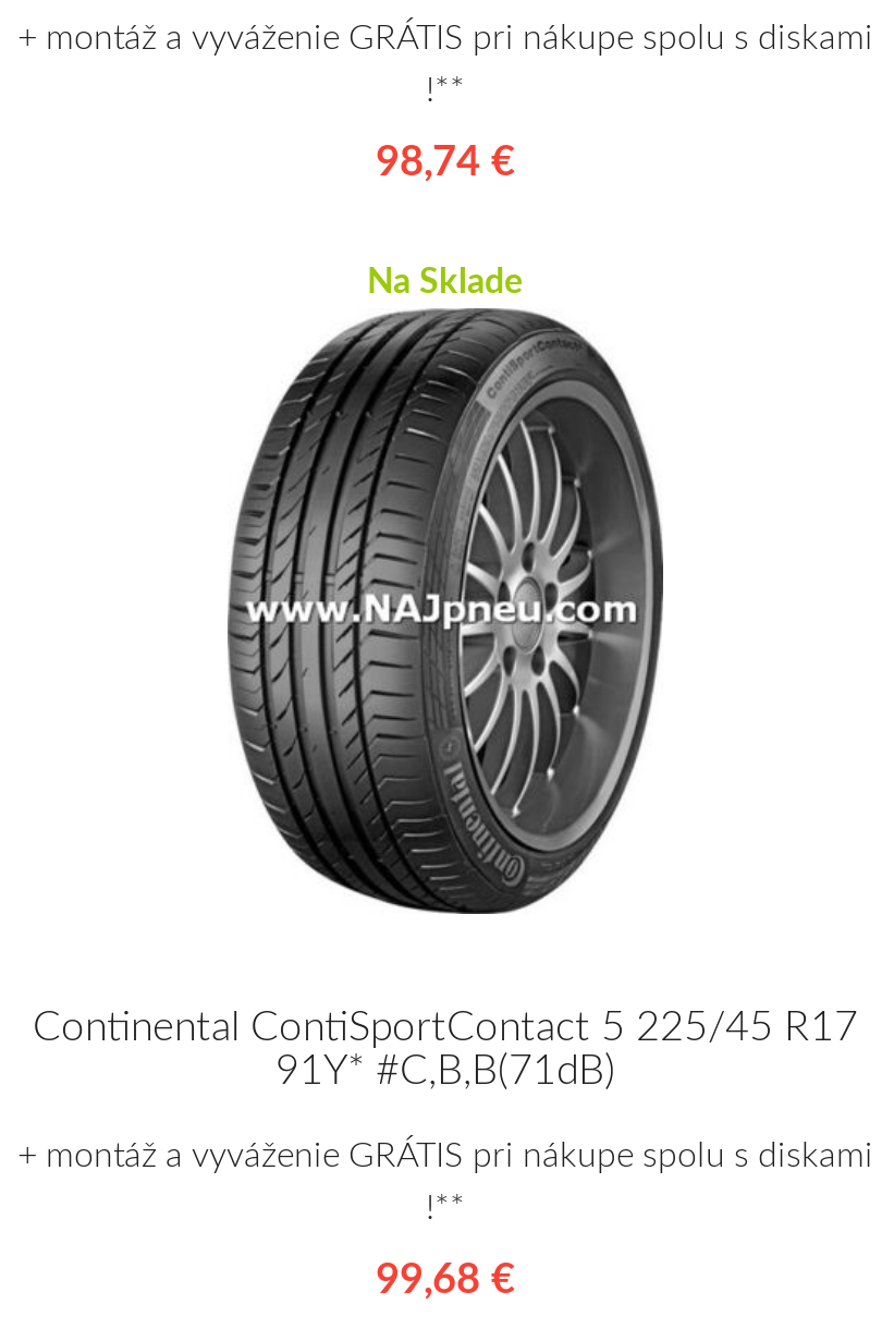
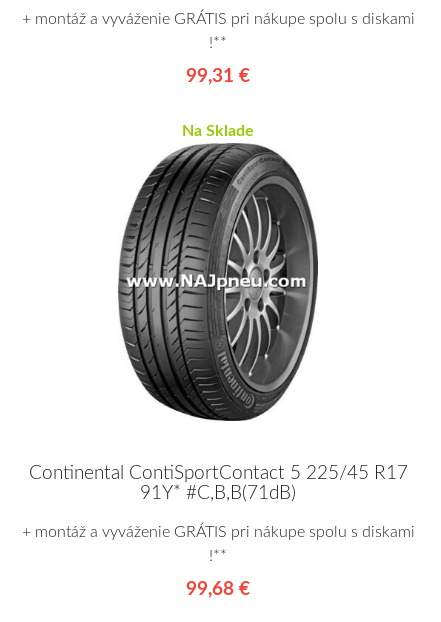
- 98,74 €
+ 99,31 €
